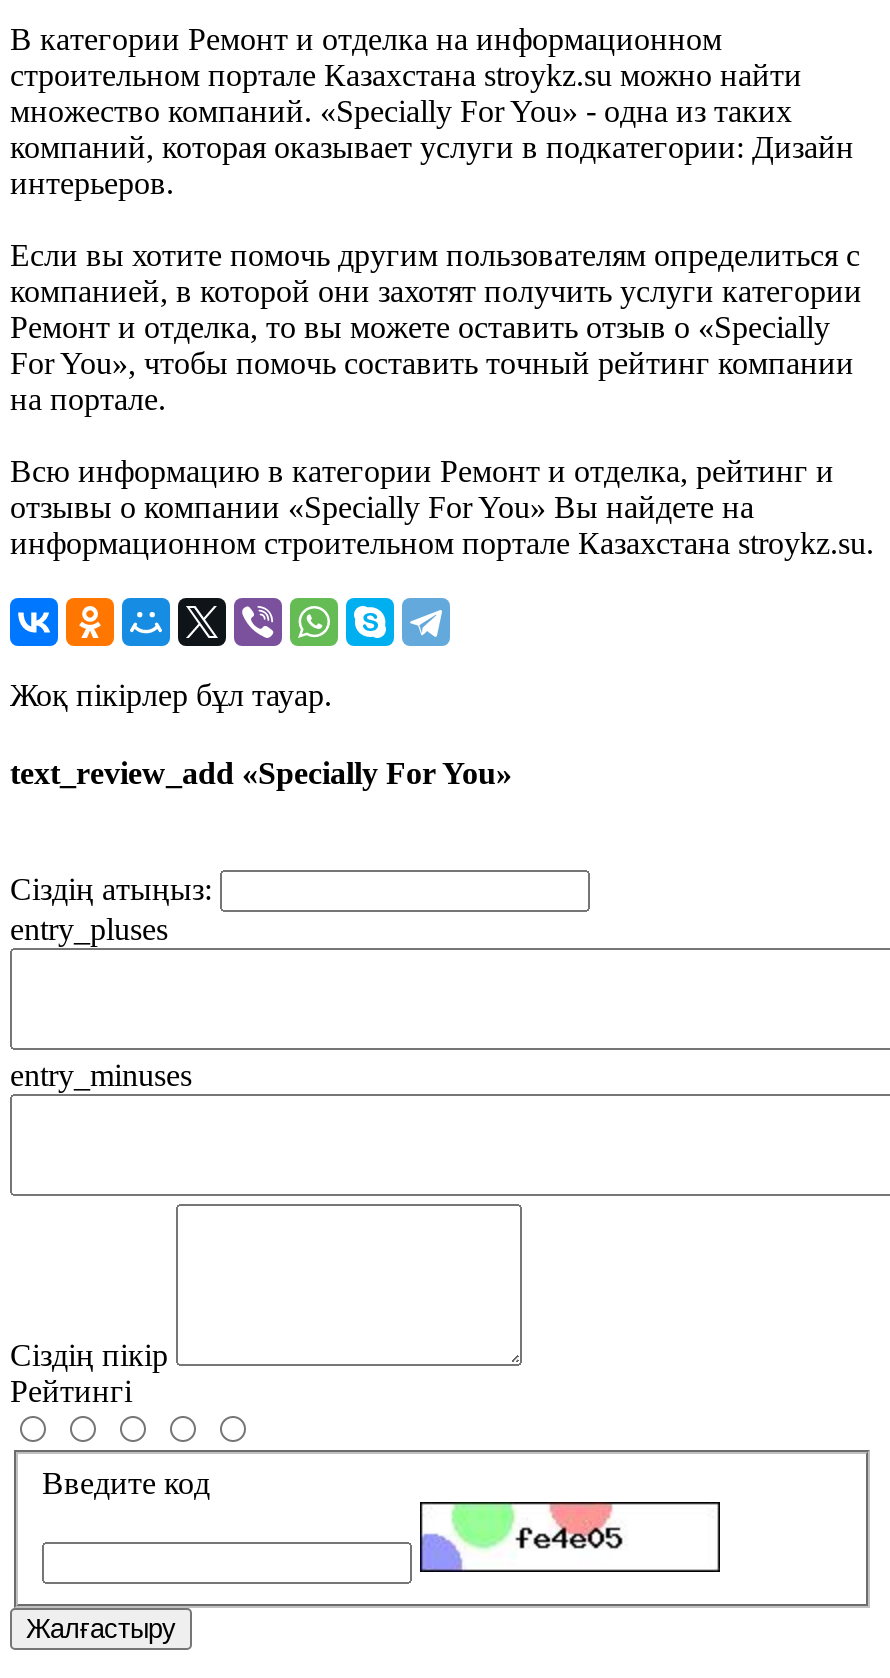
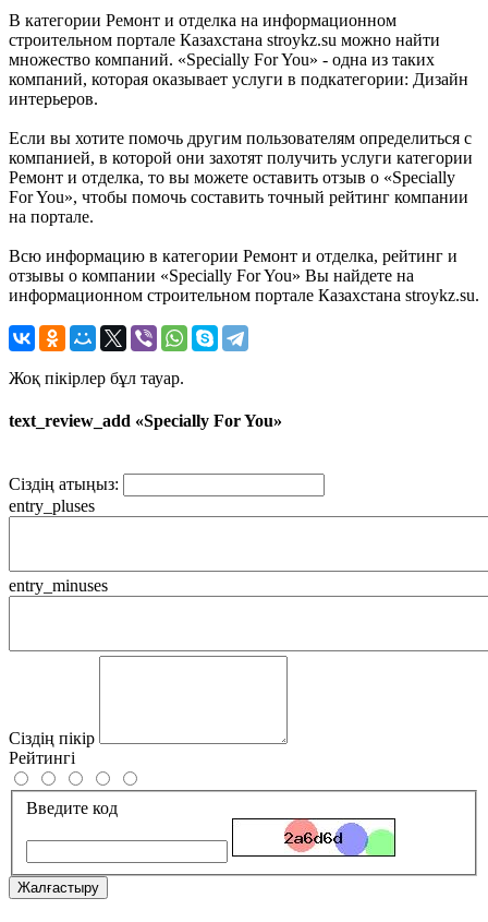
- [image]
+ [image]
